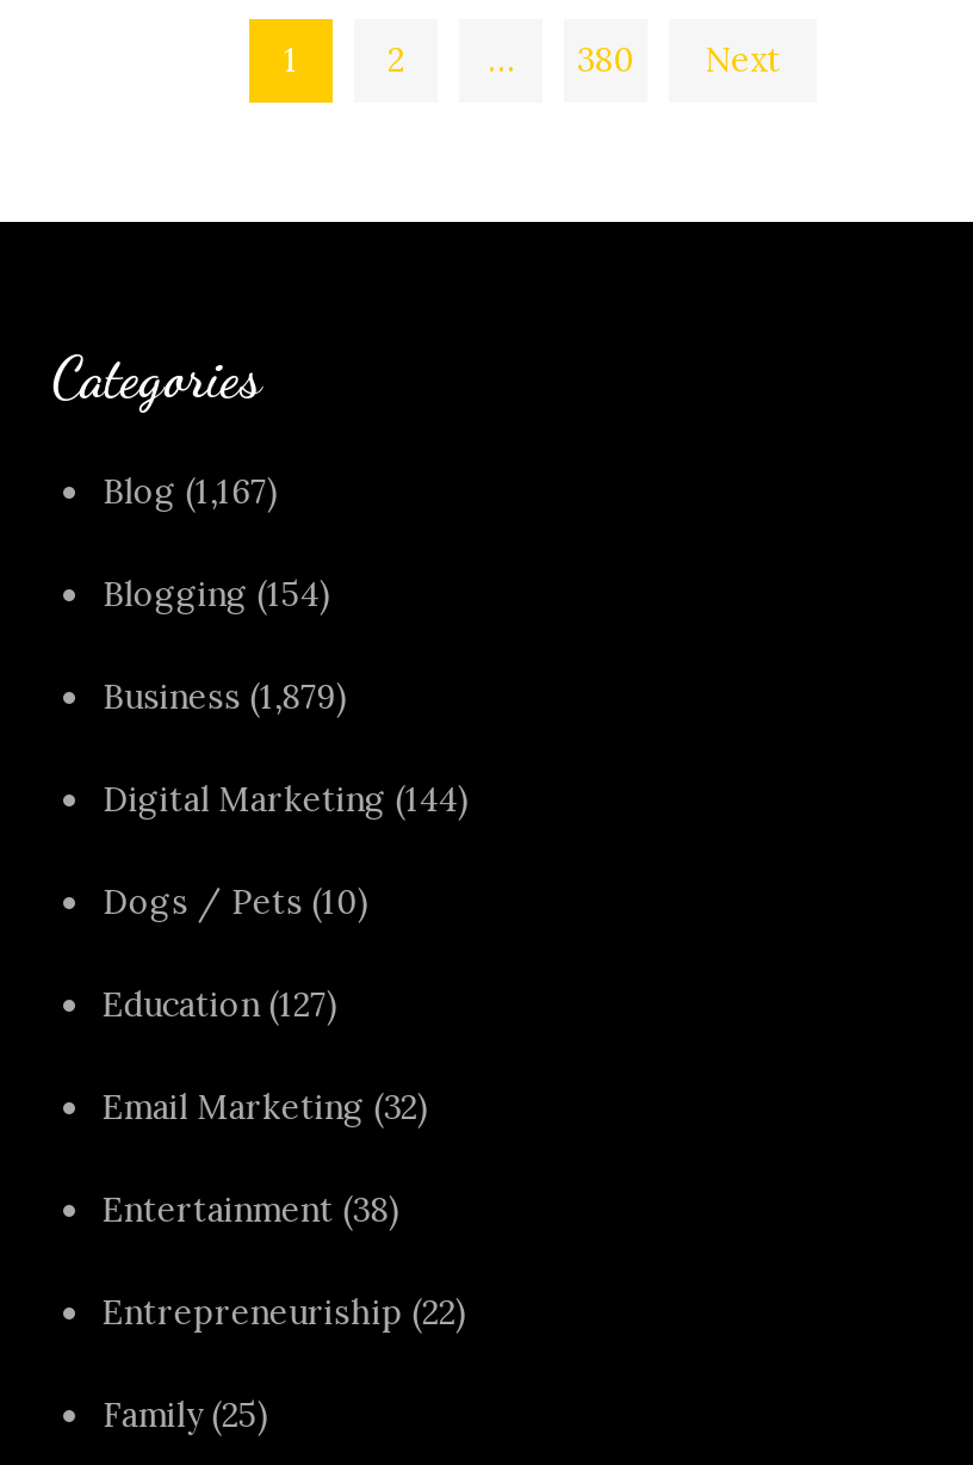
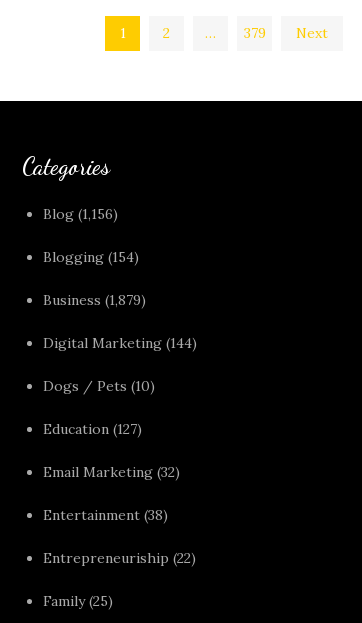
- 380
+ 379

- Blog (1,167)
+ Blog (1,156)
